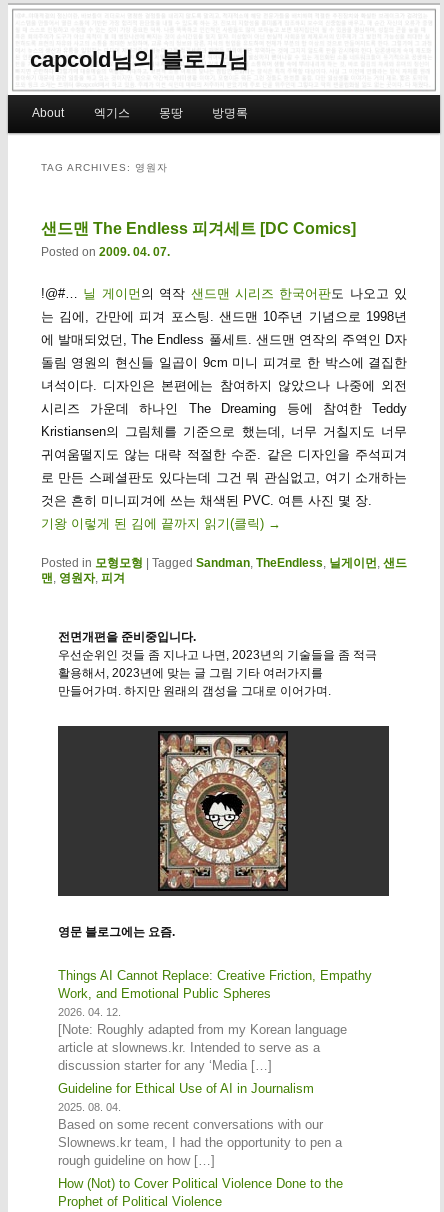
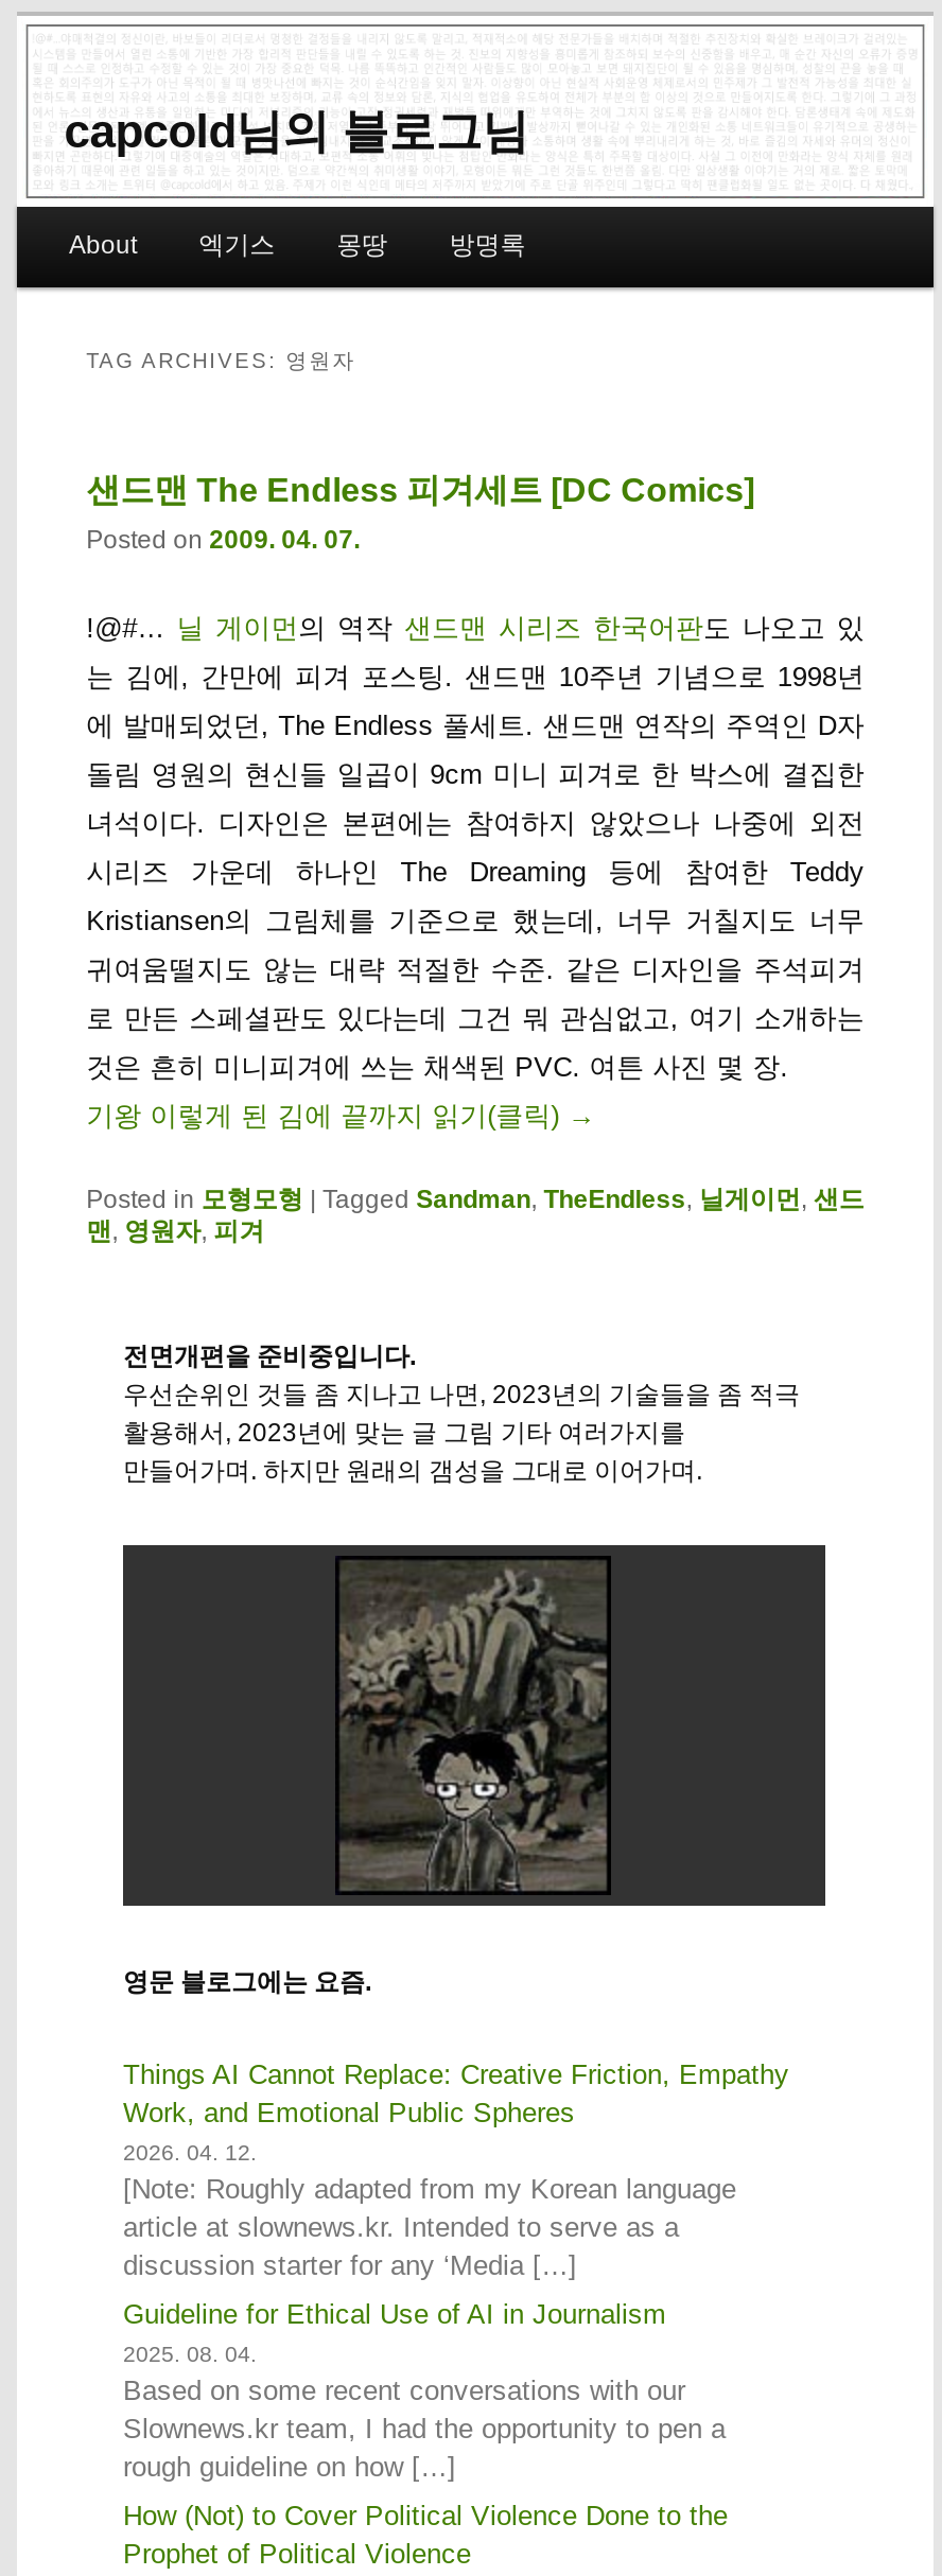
- [image]
+ [image]
